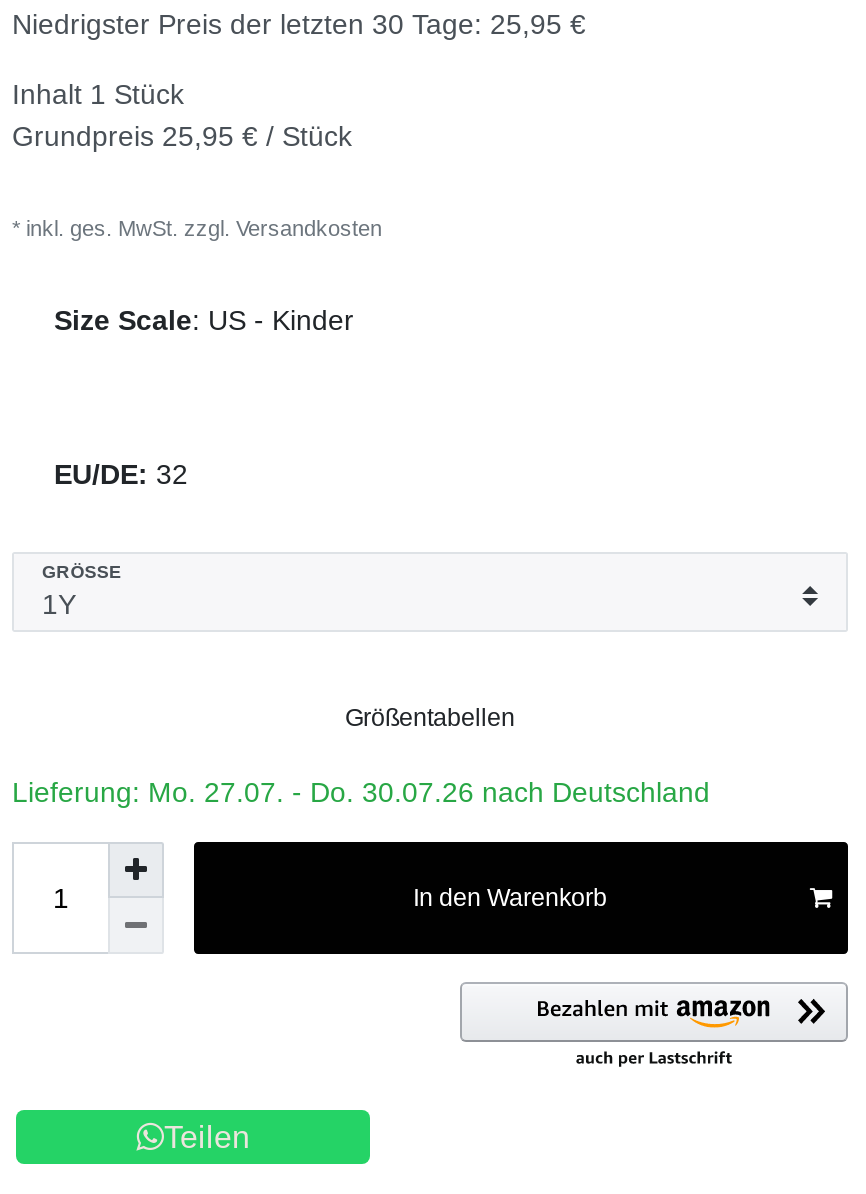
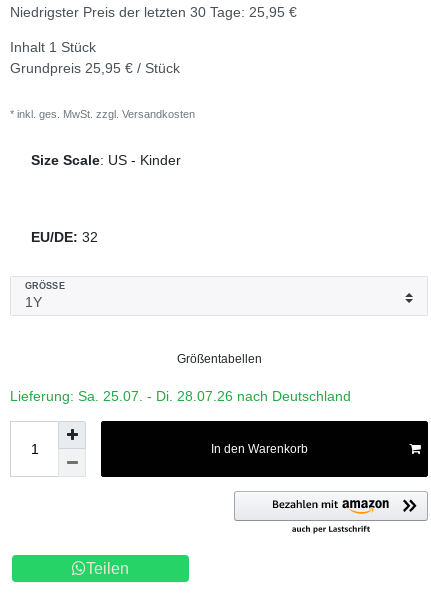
- Lieferung: Mo. 27.07. - Do. 30.07.26 nach Deutschland
+ Lieferung: Sa. 25.07. - Di. 28.07.26 nach Deutschland
